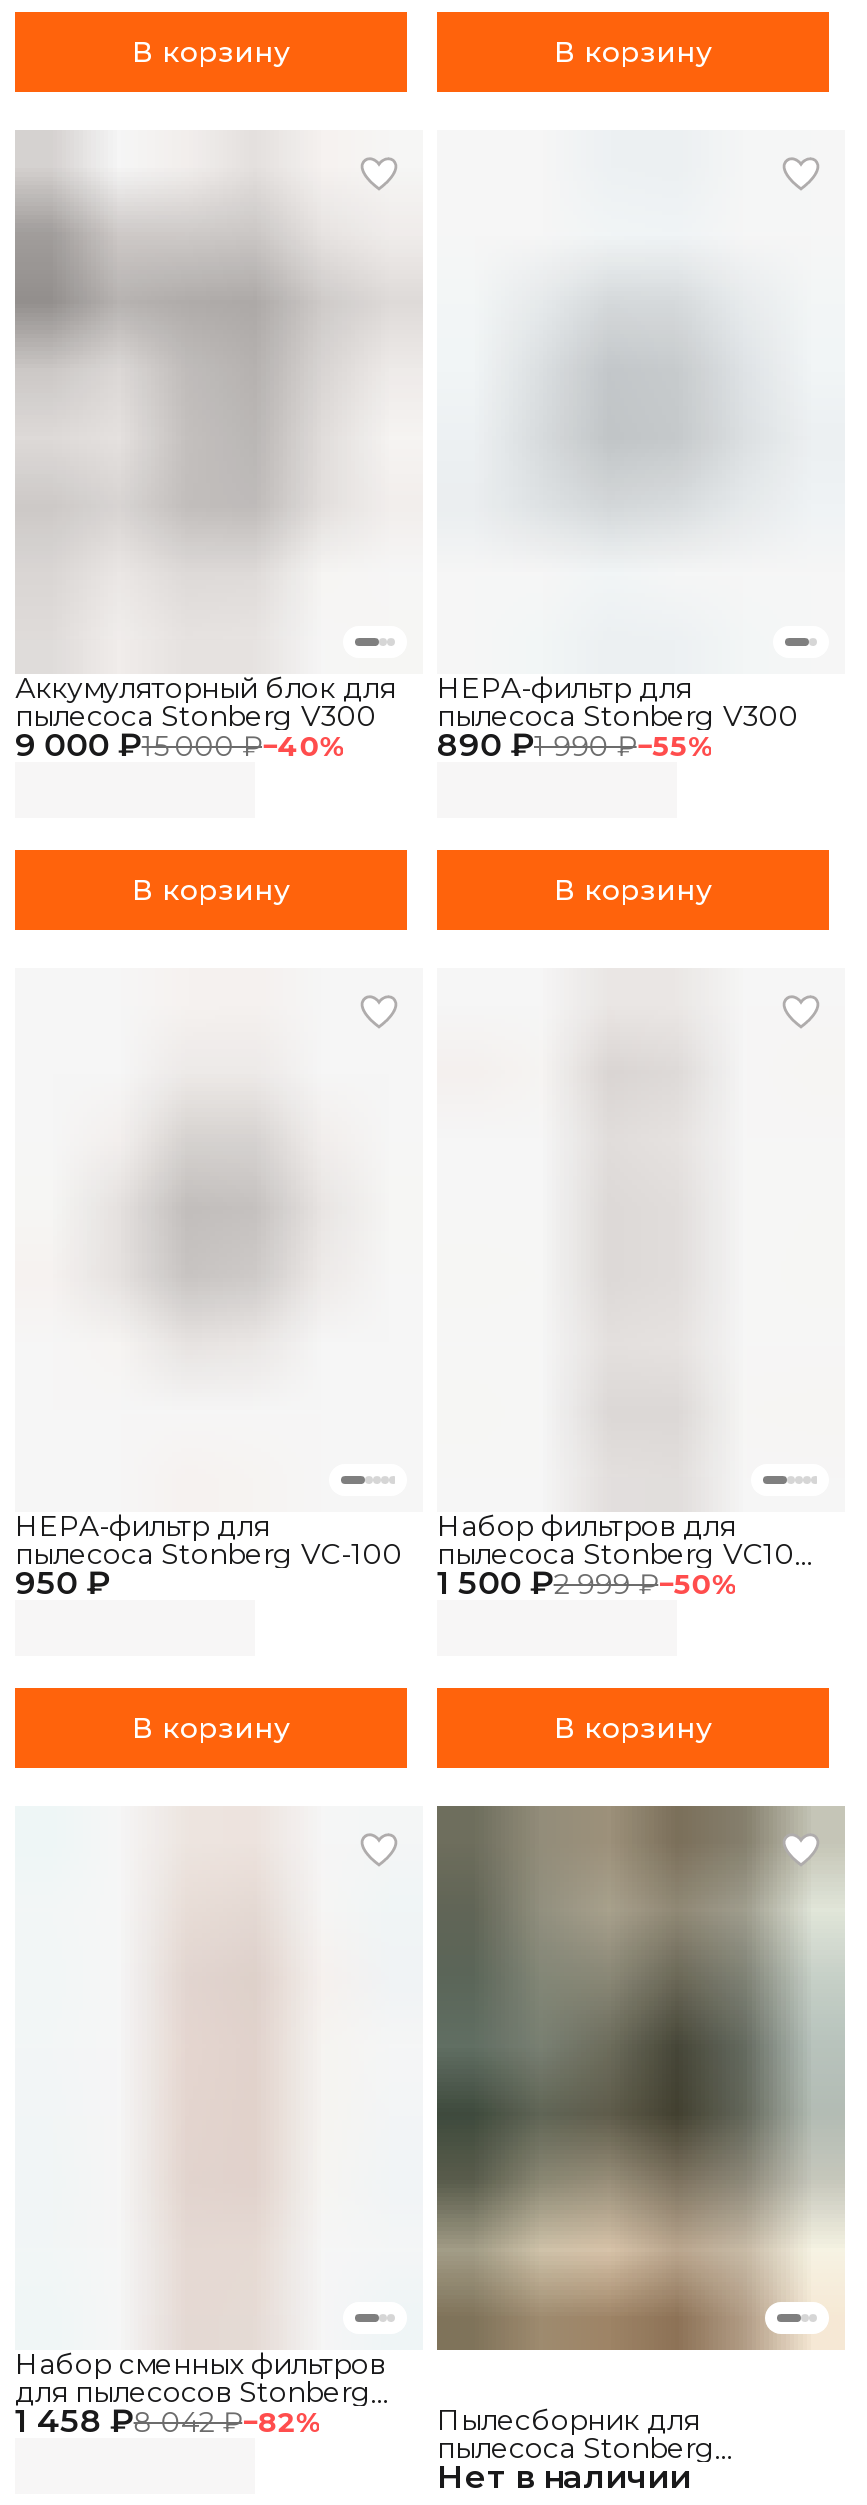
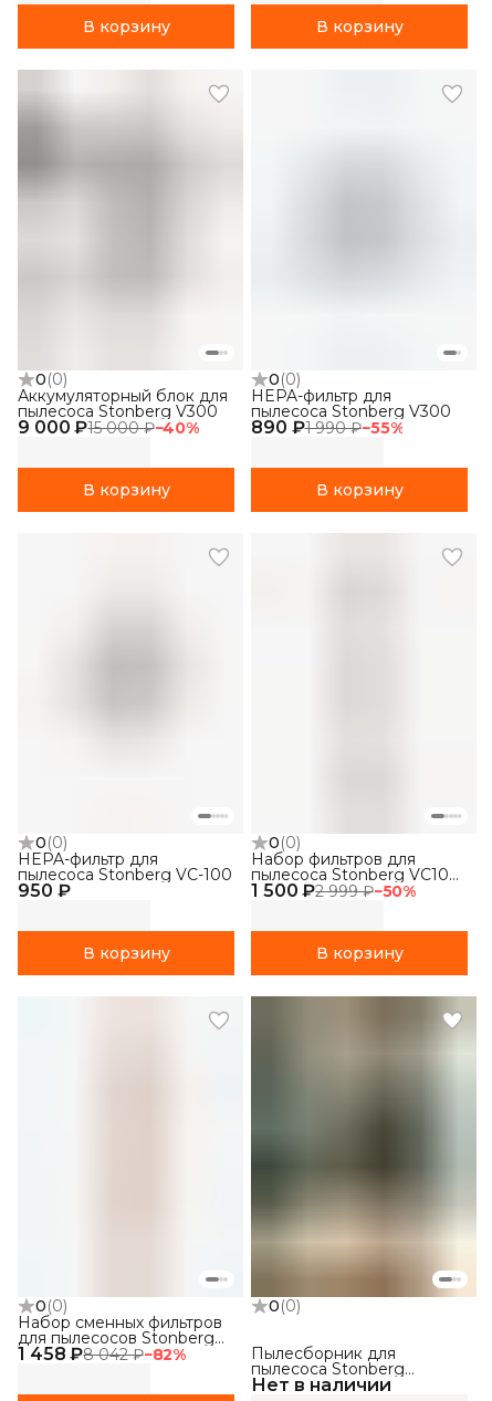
+ 0(0)

+ 0(0)

+ 0(0)

+ 0(0)

+ 0(0)

+ 0(0)
